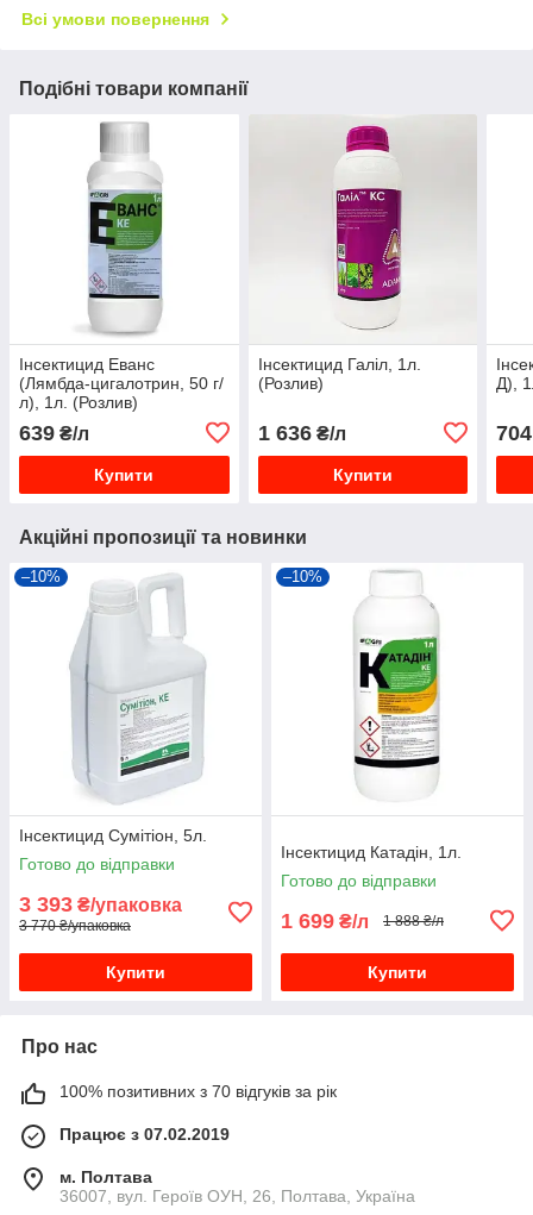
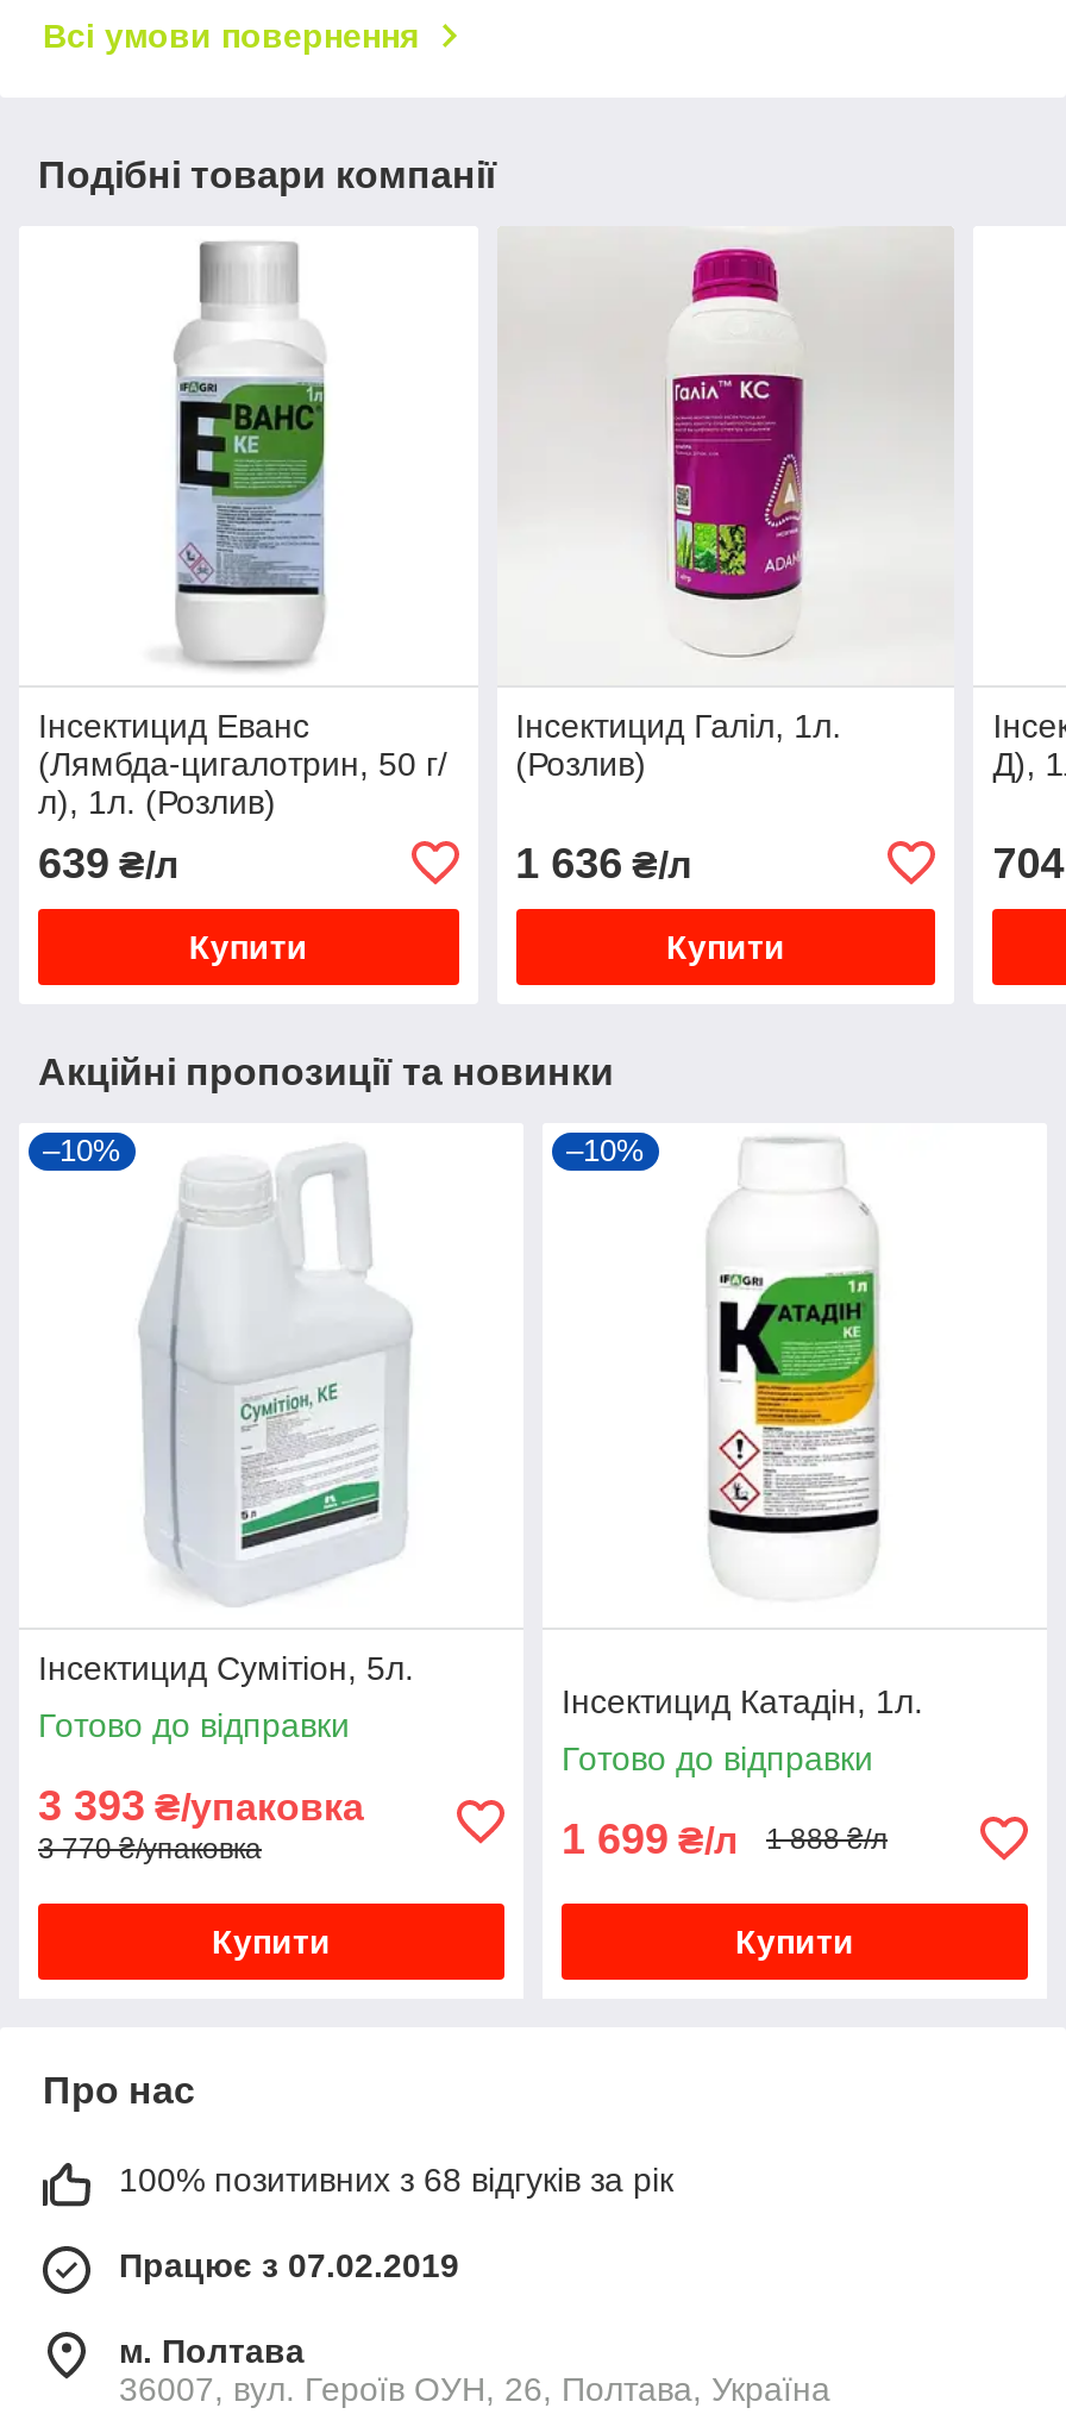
- 100% позитивних з 70 відгуків за рік
+ 100% позитивних з 68 відгуків за рік
